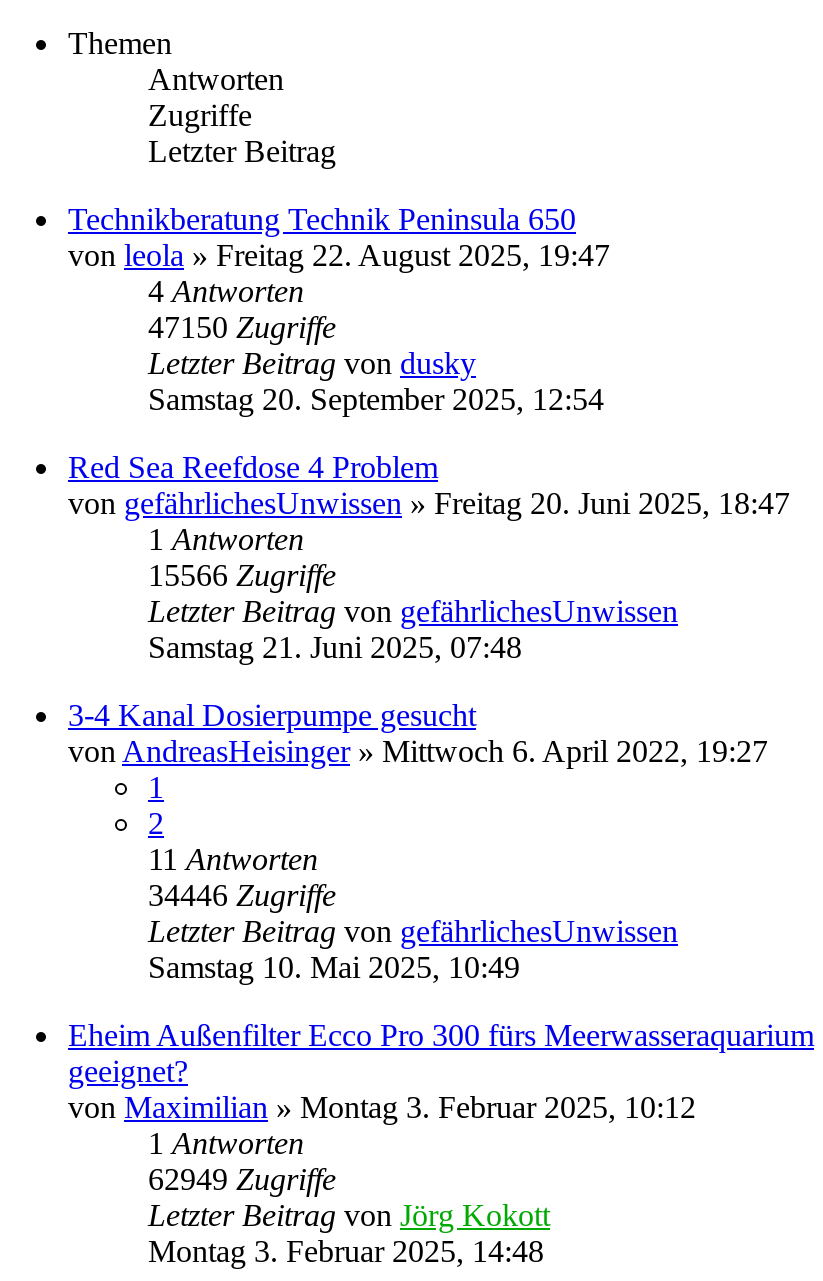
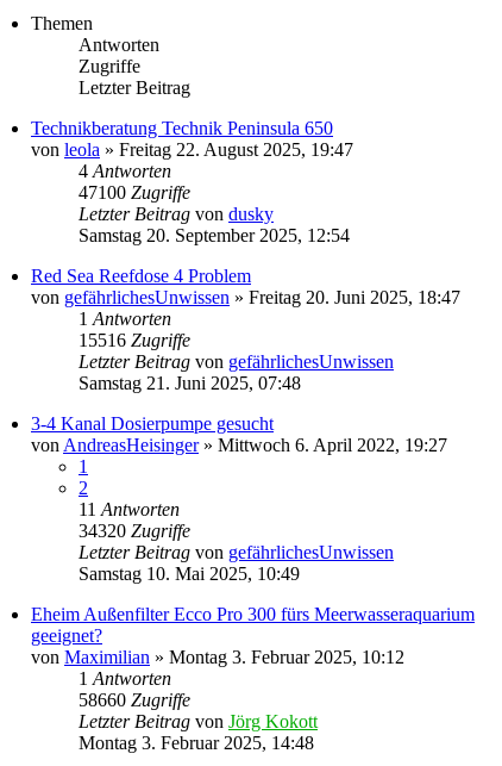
- 47150 Zugriffe
+ 47100 Zugriffe

- 15566 Zugriffe
+ 15516 Zugriffe

- 34446 Zugriffe
+ 34320 Zugriffe

- 62949 Zugriffe
+ 58660 Zugriffe
